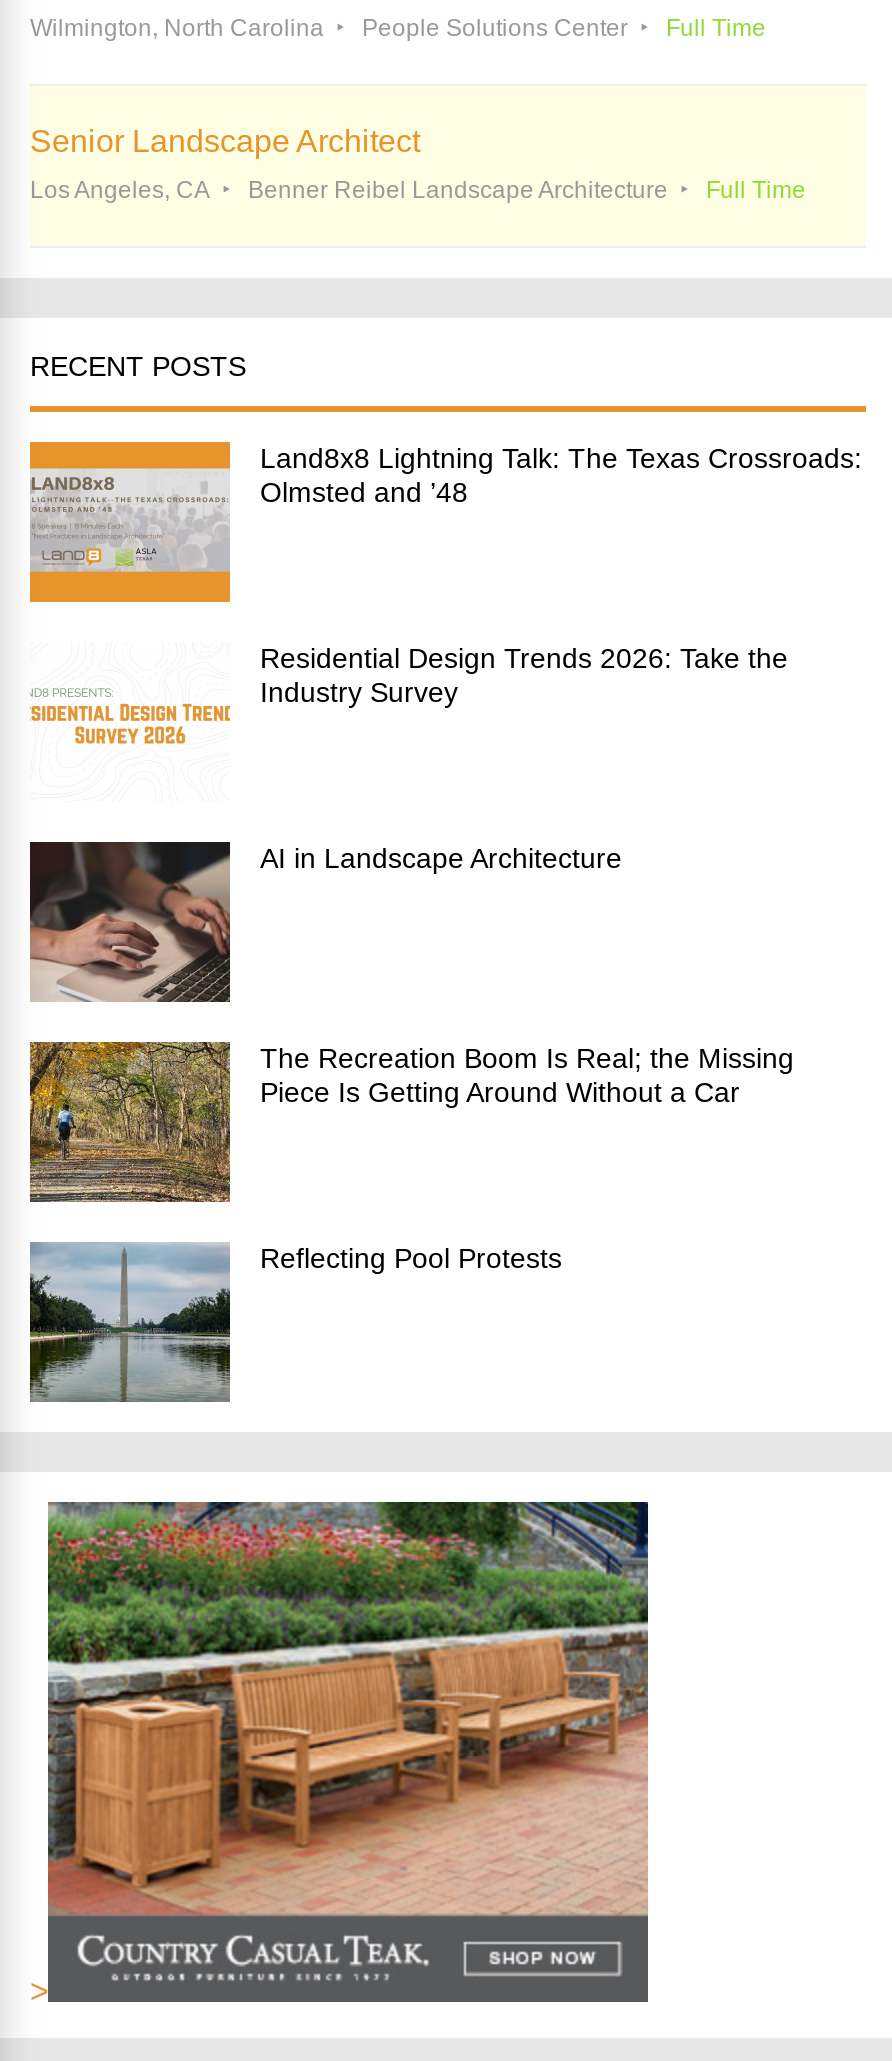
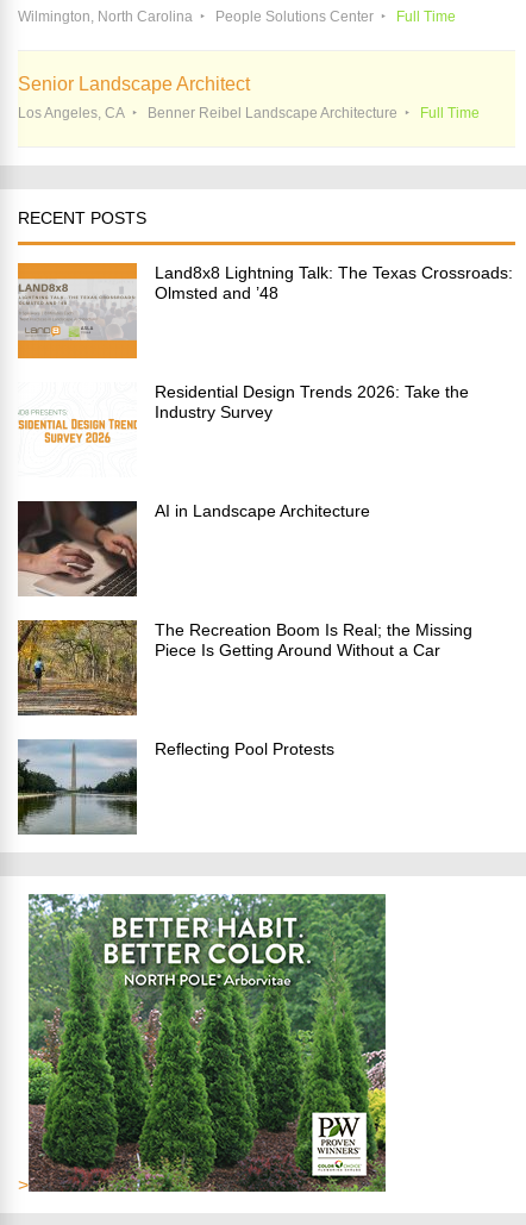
- [image]
+ [image]
